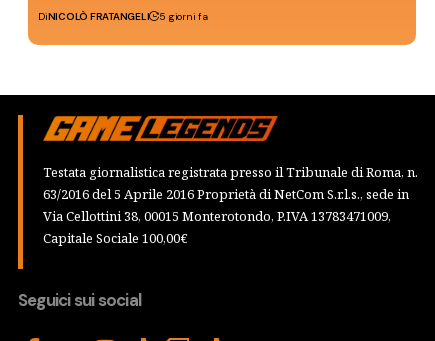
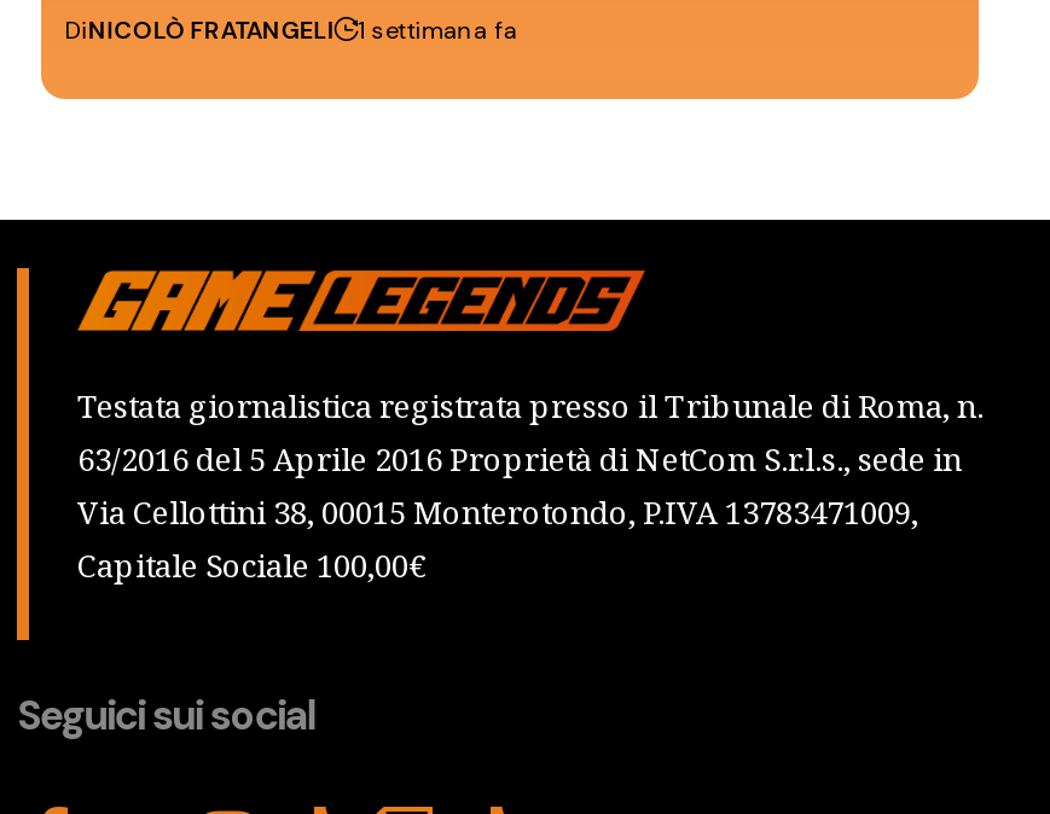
- DiNICOLÒ FRATANGELI 5 giorni fa
+ DiNICOLÒ FRATANGELI 1 settimana fa
